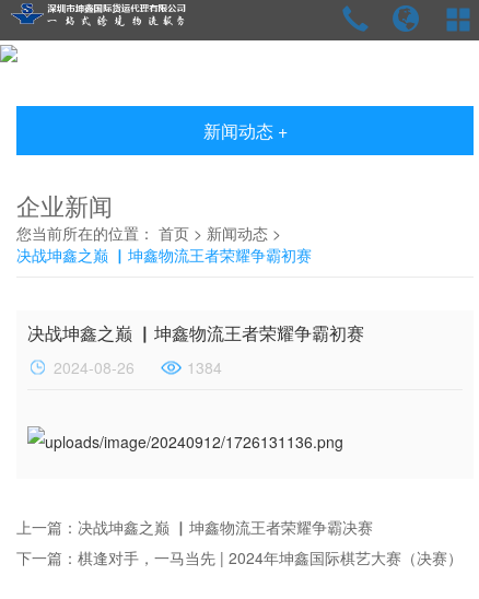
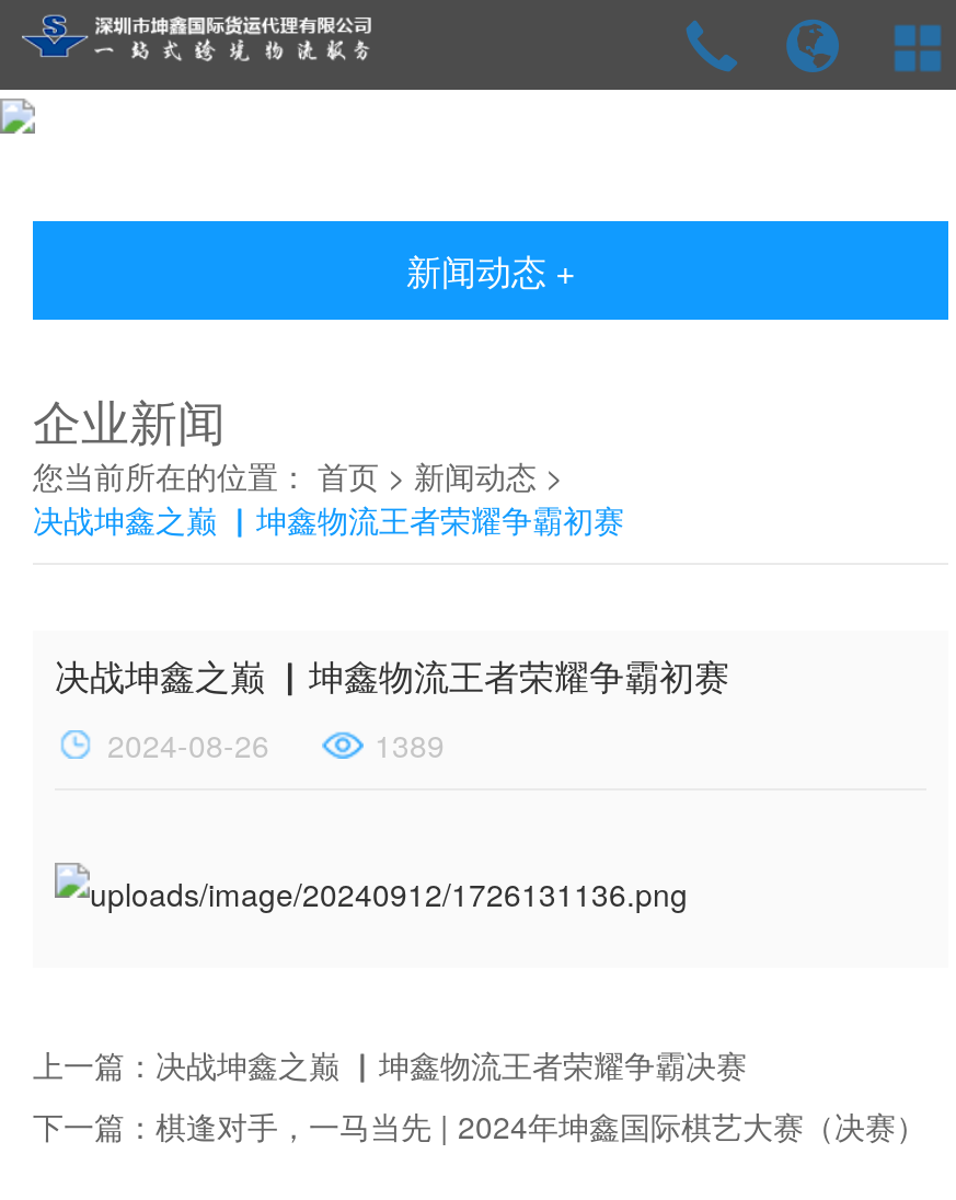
- 1384
+ 1389
